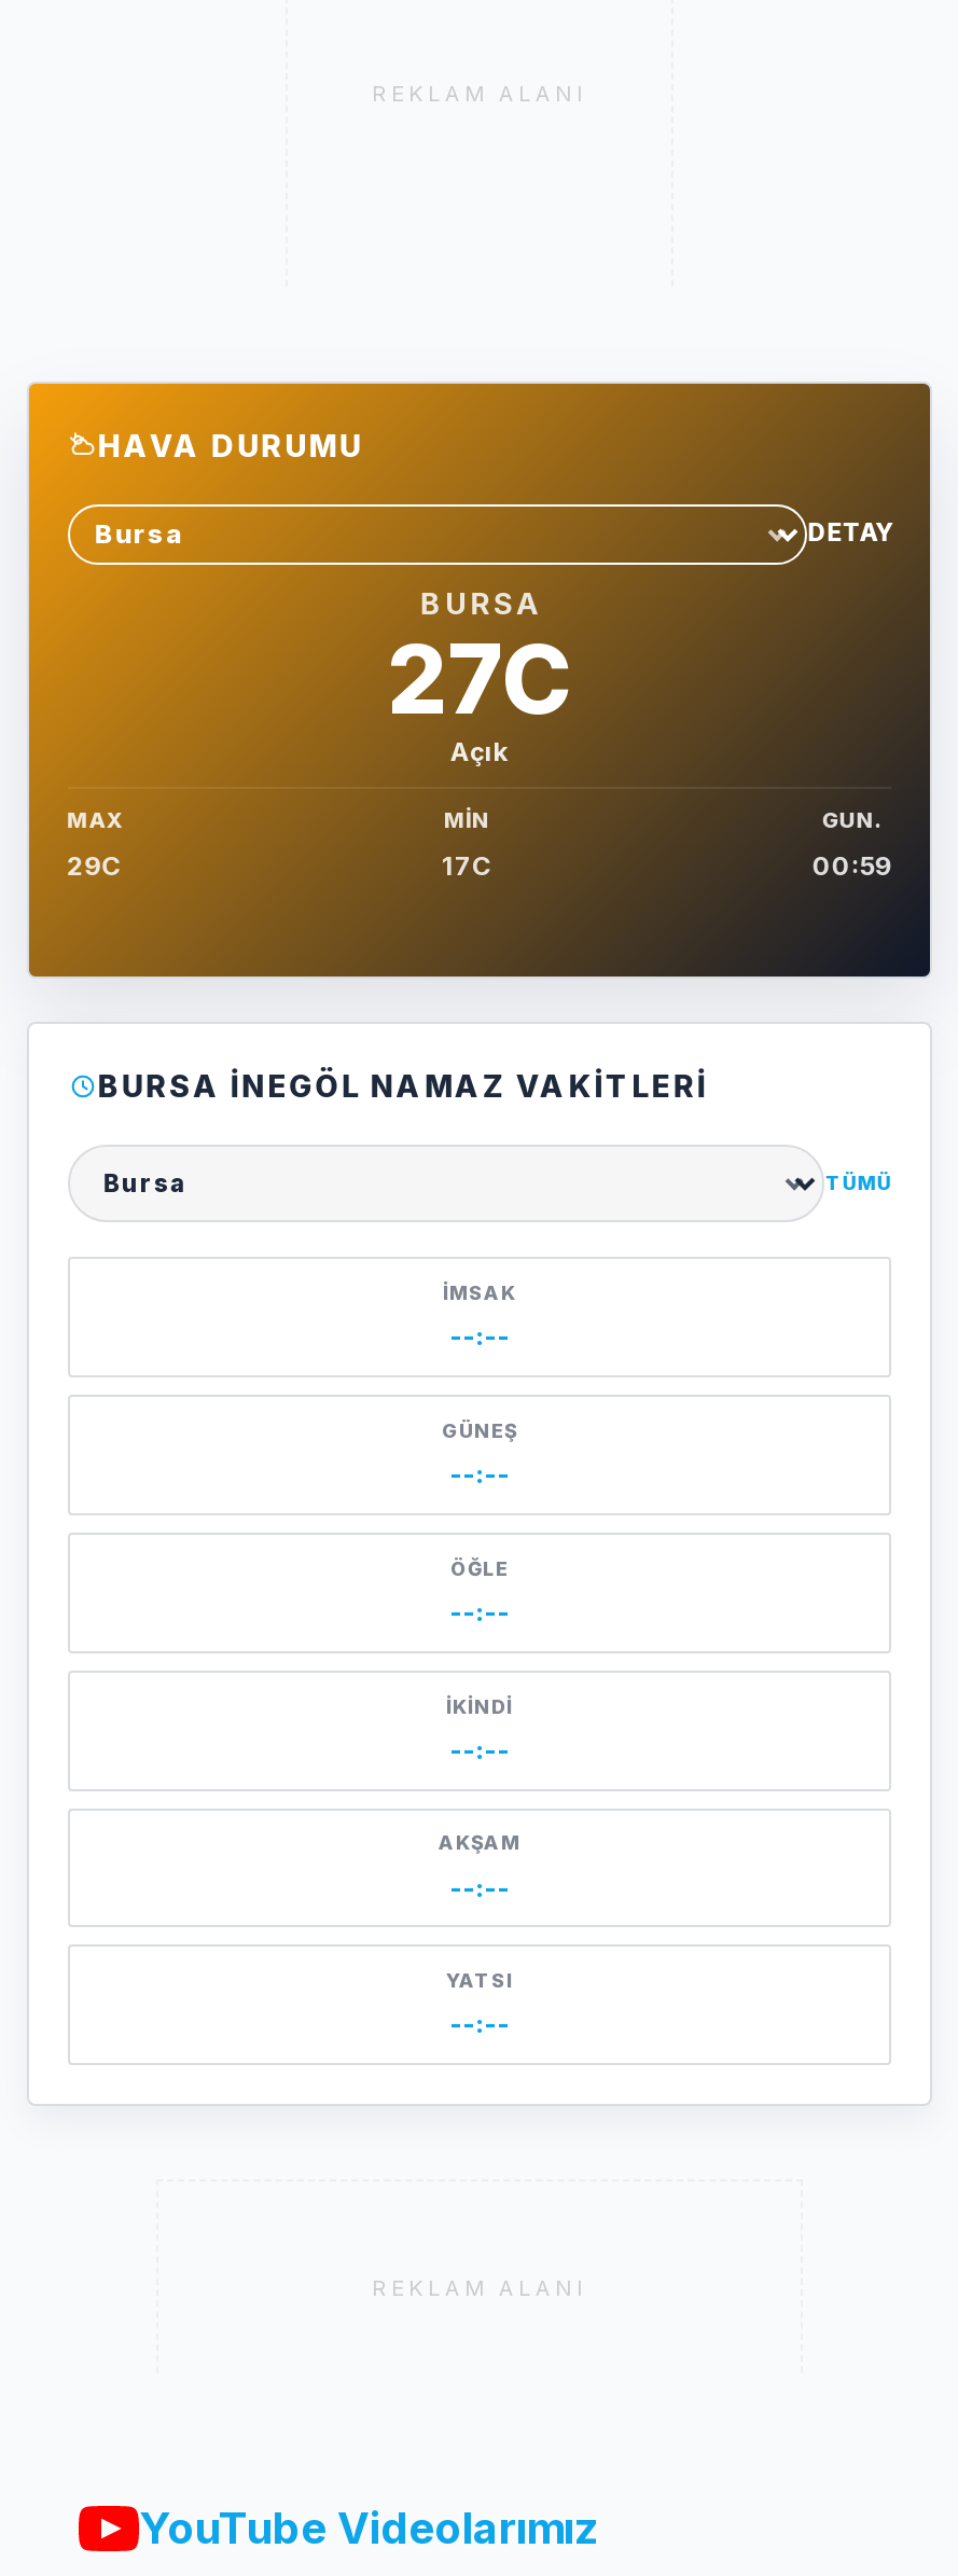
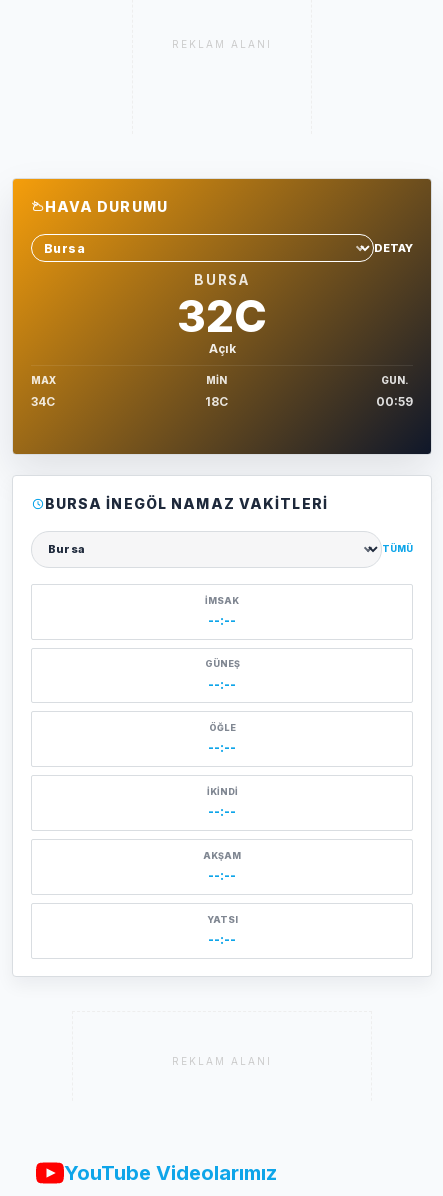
- 27C
+ 32C

- 29C
+ 34C

- 17C
+ 18C
